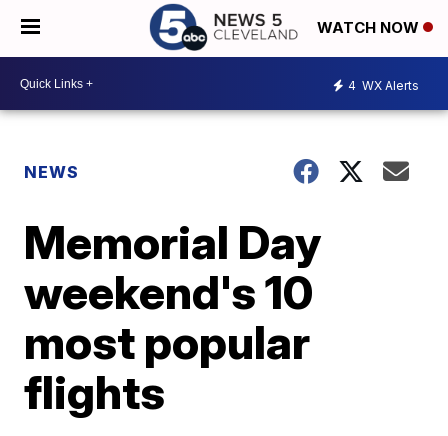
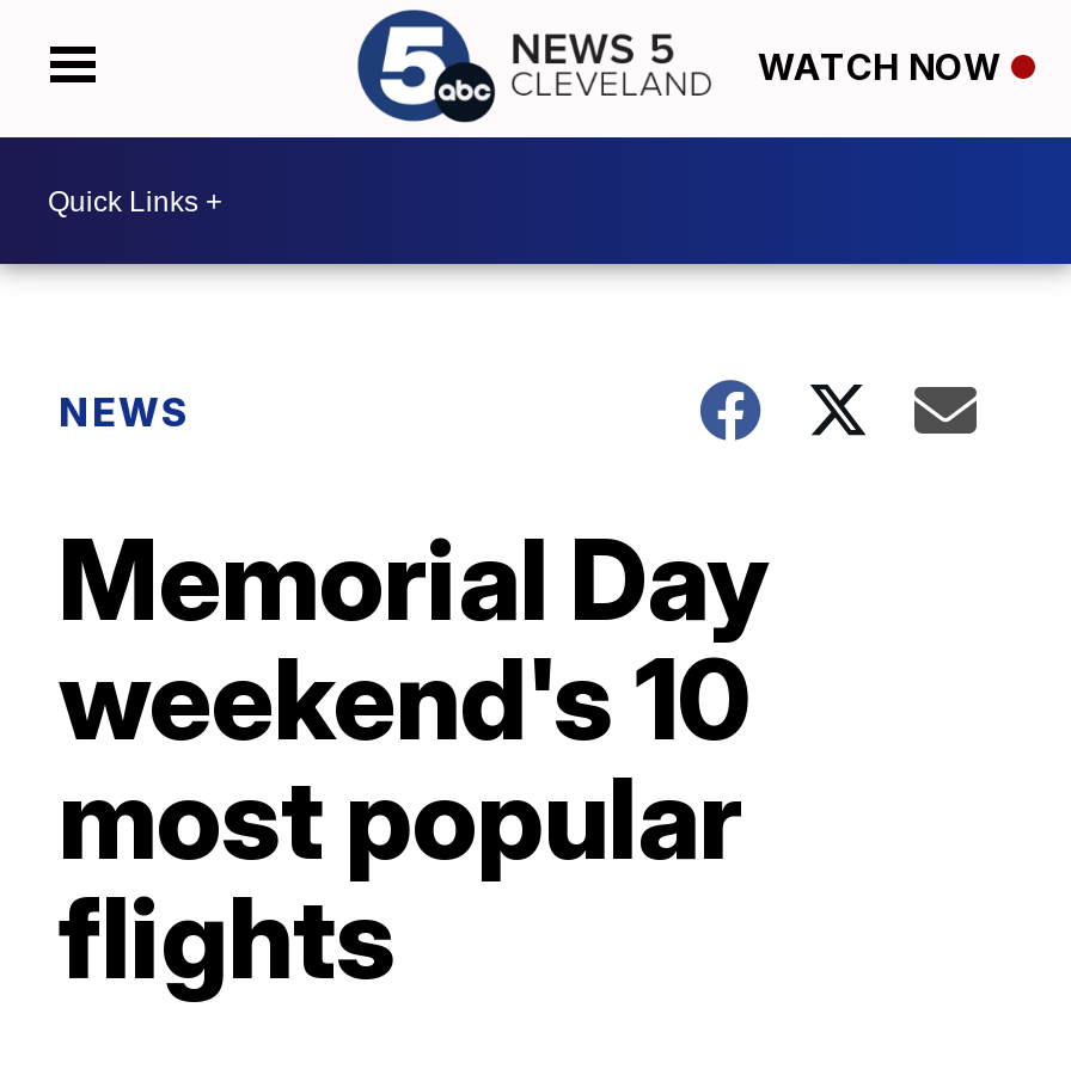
- 4 WX Alerts
